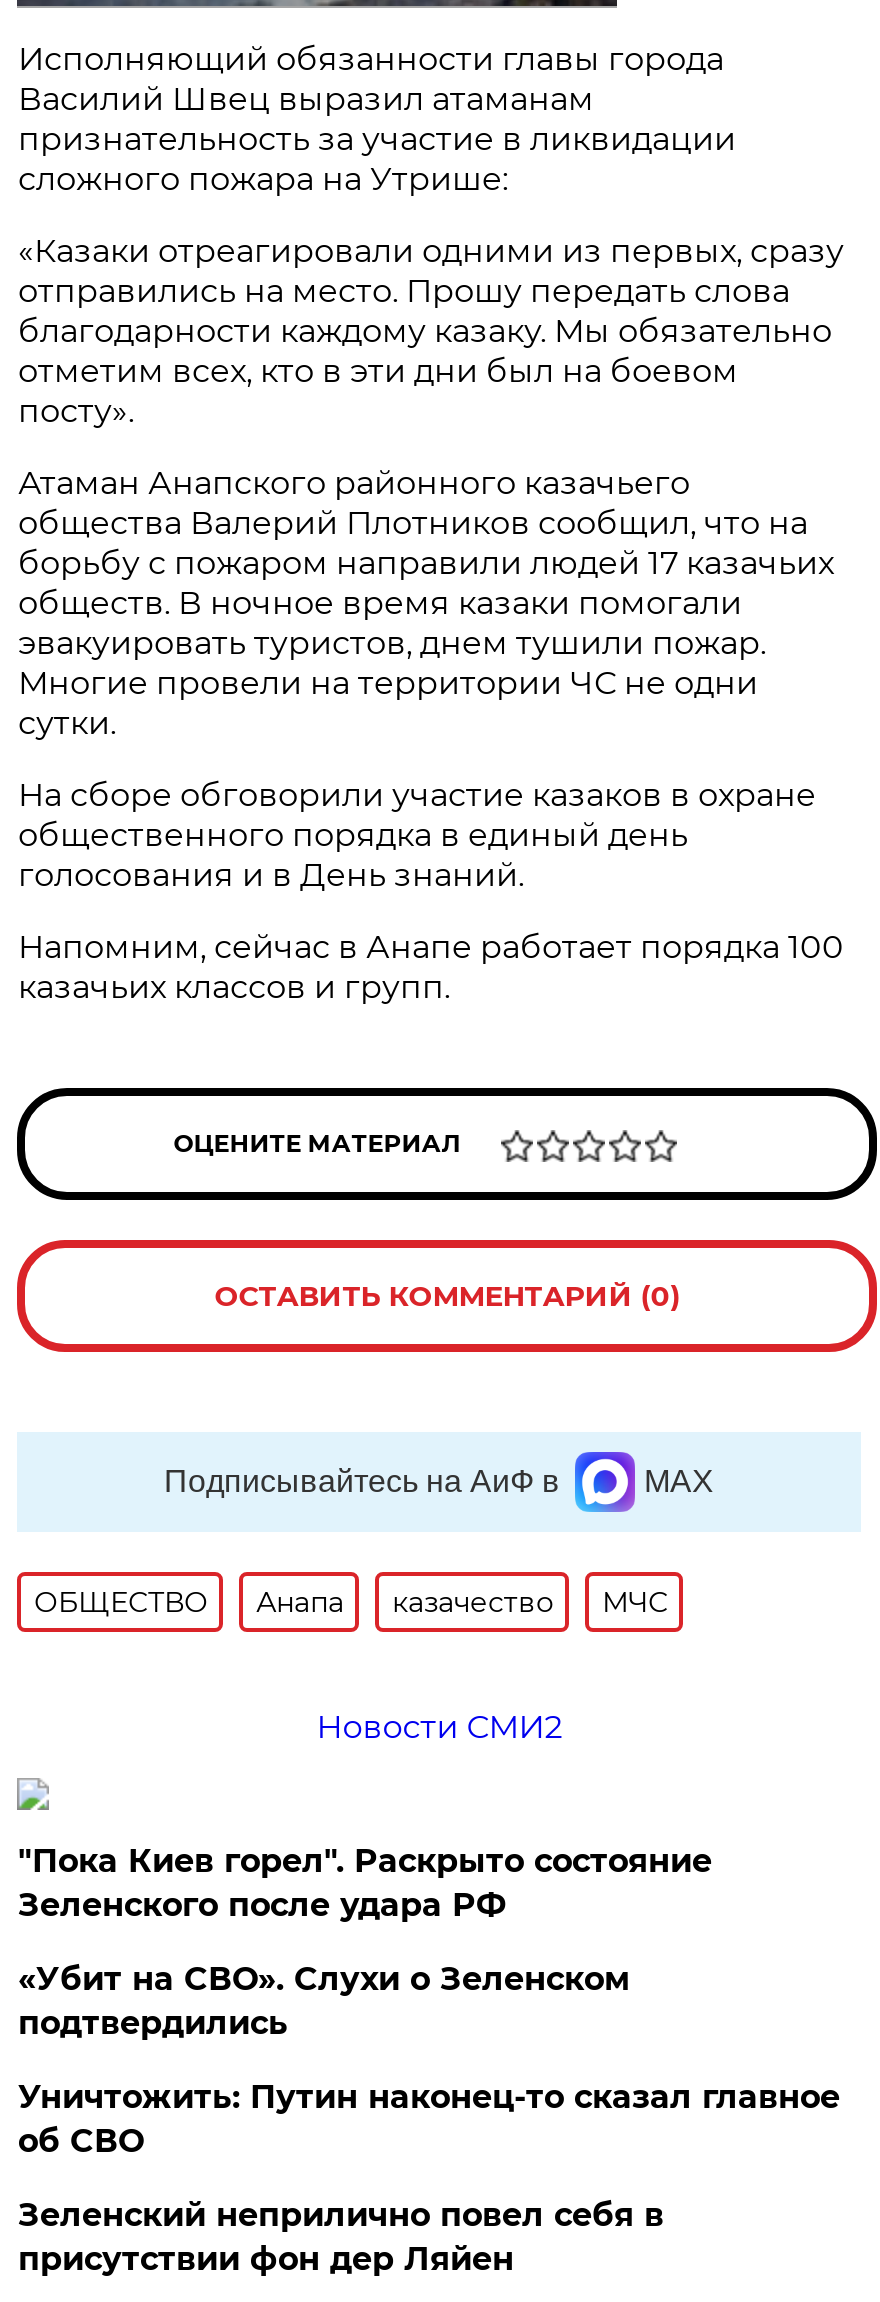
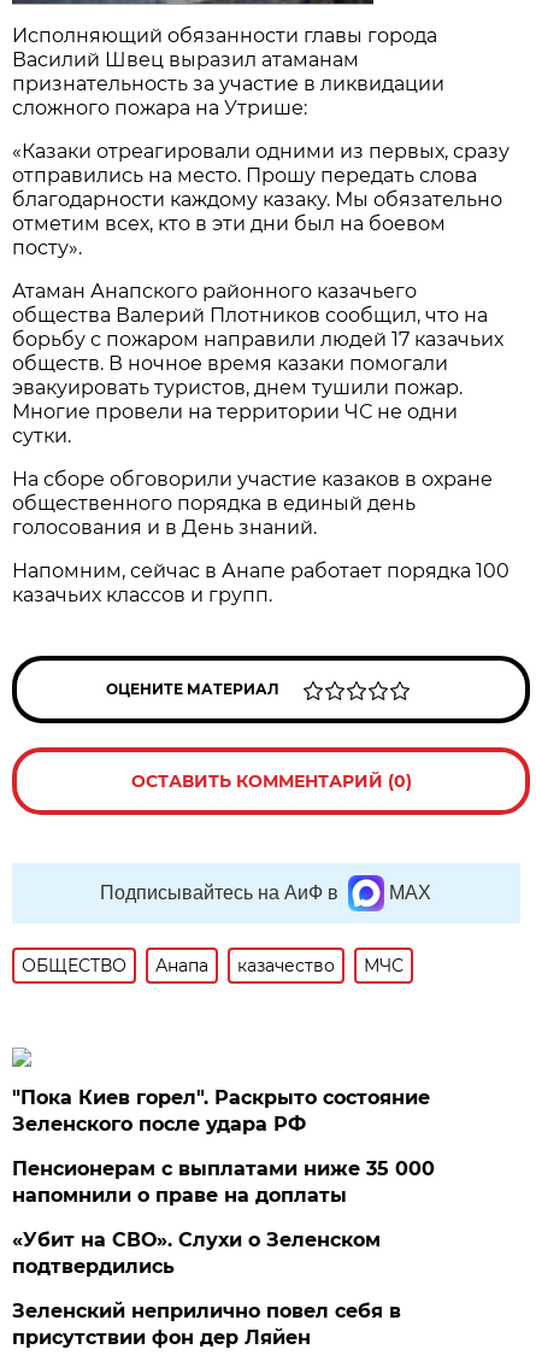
- Новости СМИ2

+ Пенсионерам с выплатами ниже 35 000
+ напомнили о праве на доплаты

moved down: «Убит на СВО». Слухи о Зеленском | подтвердились

- Уничтожить: Путин наконец-то сказал главное
- об СВО
